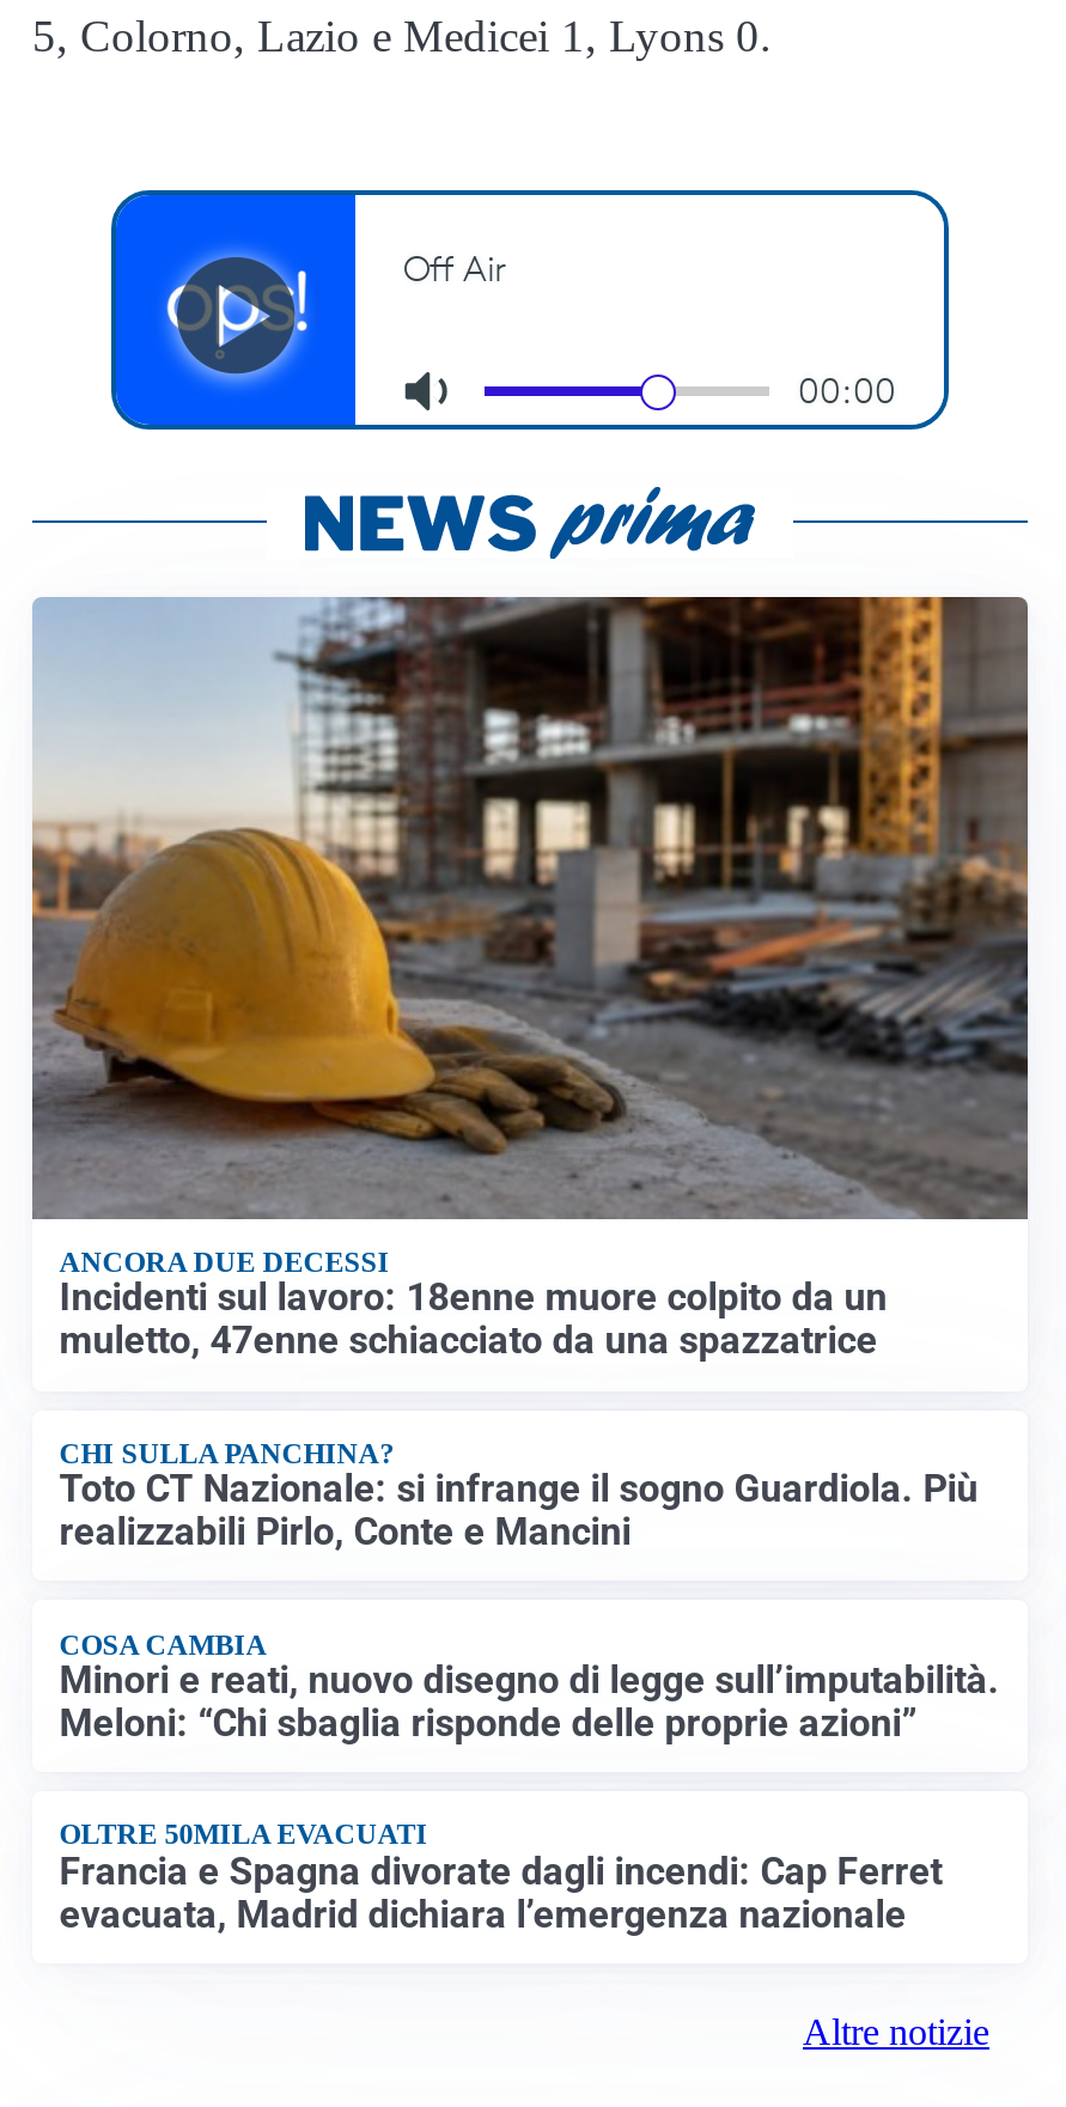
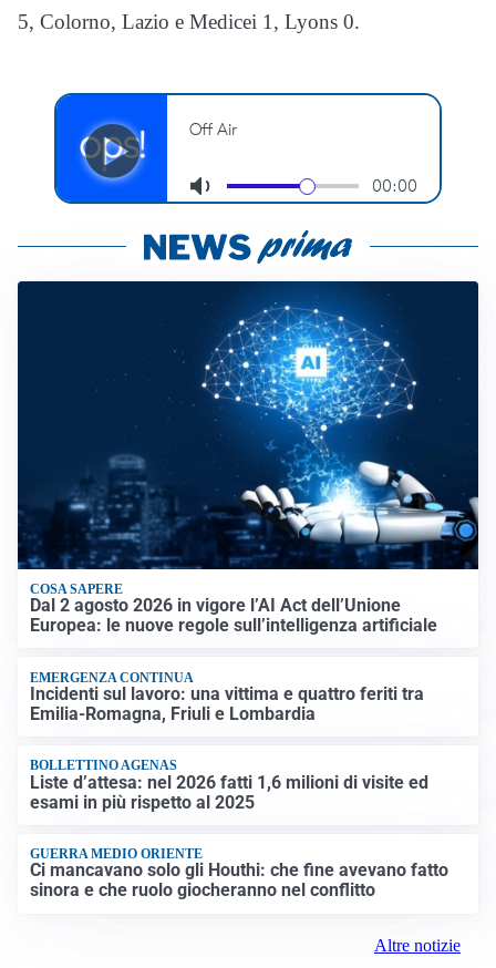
- [image]
- ANCORA DUE DECESSI
- Incidenti sul lavoro: 18enne muore colpito da un
- muletto, 47enne schiacciato da una spazzatrice
+ [image]
+ COSA SAPERE
+ Dal 2 agosto 2026 in vigore l’AI Act dell’Unione
+ Europea: le nuove regole sull’intelligenza artificiale

- CHI SULLA PANCHINA?
- Toto CT Nazionale: si infrange il sogno Guardiola. Più
- realizzabili Pirlo, Conte e Mancini
+ EMERGENZA CONTINUA
+ Incidenti sul lavoro: una vittima e quattro feriti tra
+ Emilia-Romagna, Friuli e Lombardia

- COSA CAMBIA
- Minori e reati, nuovo disegno di legge sull’imputabilità.
- Meloni: “Chi sbaglia risponde delle proprie azioni”
+ BOLLETTINO AGENAS
+ Liste d’attesa: nel 2026 fatti 1,6 milioni di visite ed
+ esami in più rispetto al 2025

- OLTRE 50MILA EVACUATI
- Francia e Spagna divorate dagli incendi: Cap Ferret
- evacuata, Madrid dichiara l’emergenza nazionale
+ GUERRA MEDIO ORIENTE
+ Ci mancavano solo gli Houthi: che fine avevano fatto
+ sinora e che ruolo giocheranno nel conflitto
